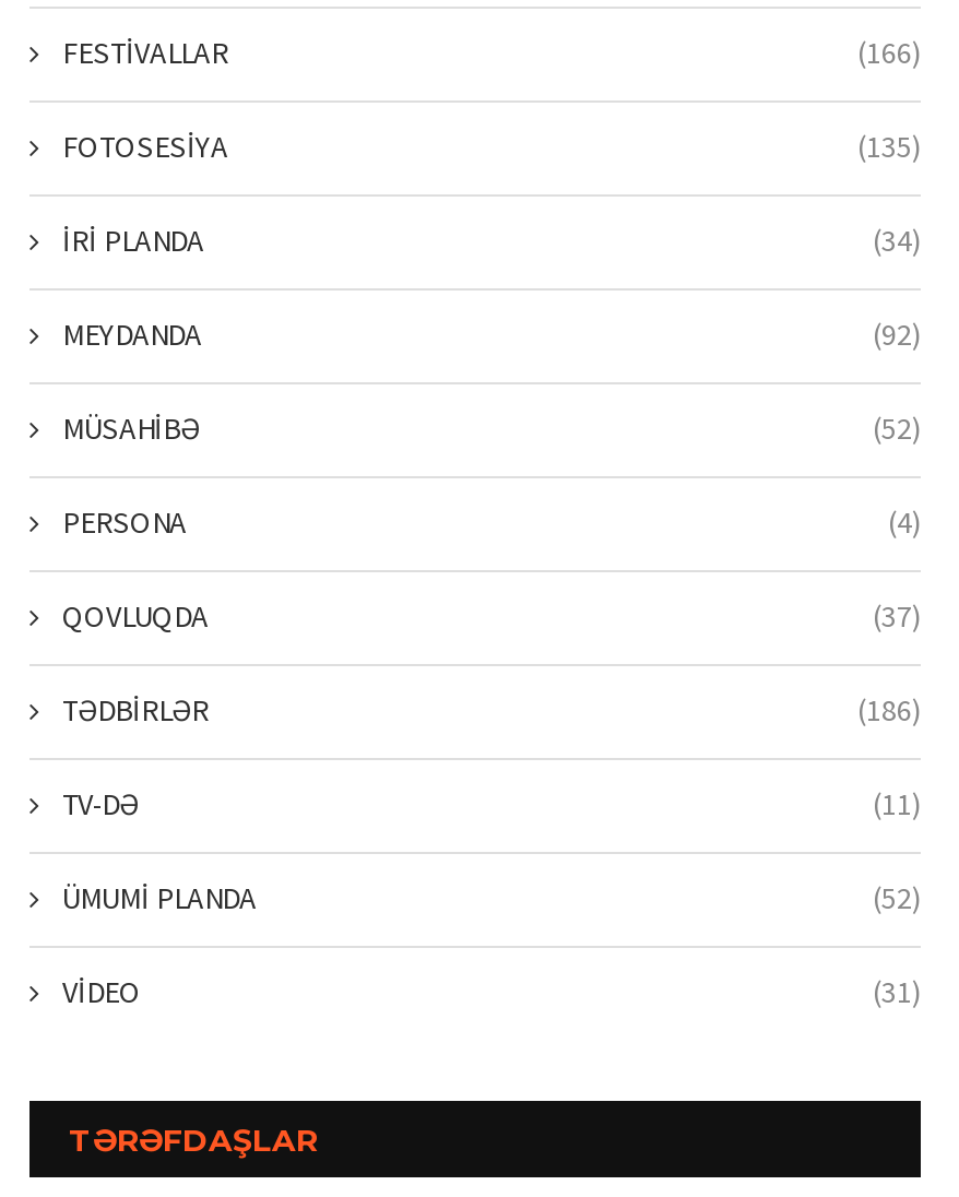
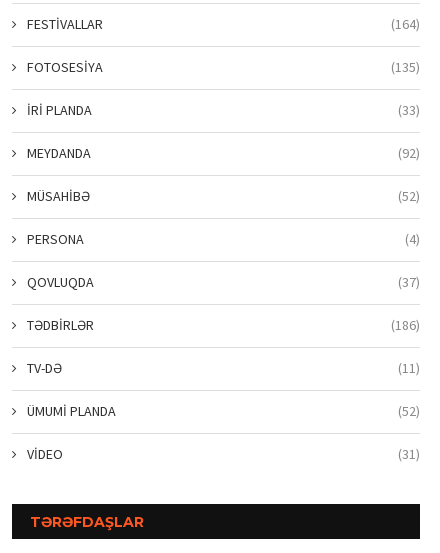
- (166)
+ (164)

- (34)
+ (33)
